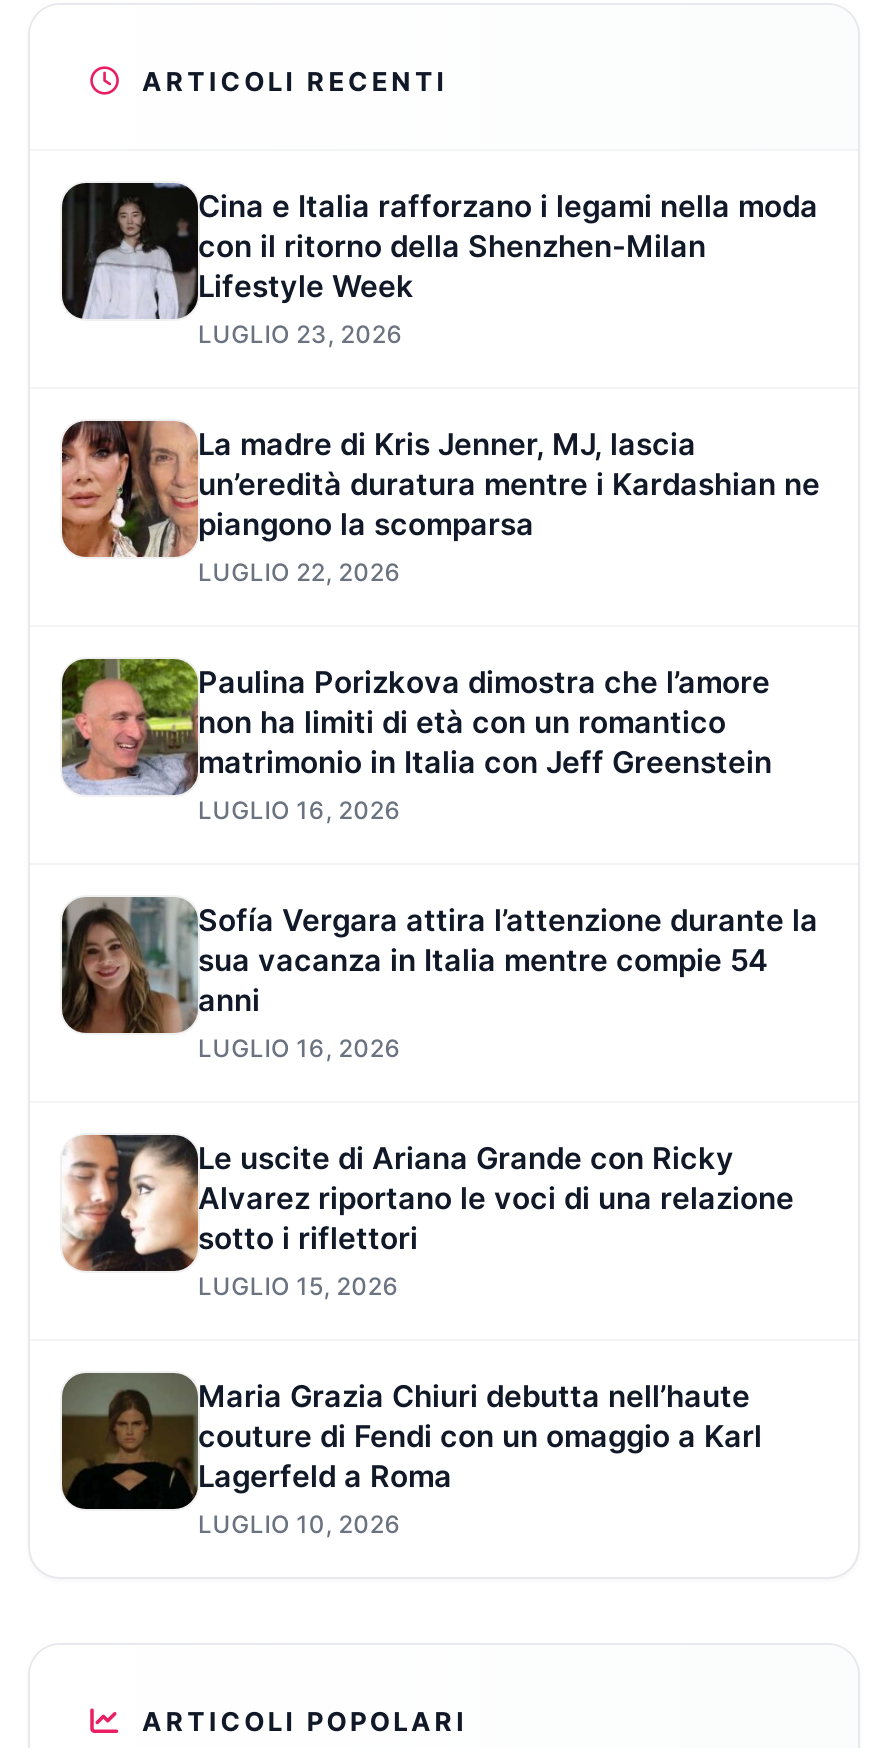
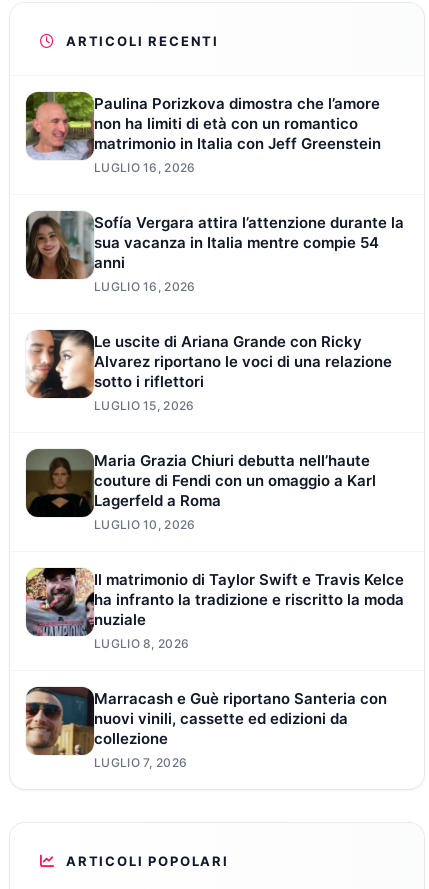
- [image]
- Cina e Italia rafforzano i legami nella moda
- con il ritorno della Shenzhen-Milan
- Lifestyle Week
- LUGLIO 23, 2026
- La madre di Kris Jenner, MJ, lascia
- un’eredità duratura mentre i Kardashian ne
- piangono la scomparsa
- LUGLIO 22, 2026

- [image]

moved up: [image] | Paulina Porizkova dimostra che l’amore | non ha limiti di età con un romantico | ... | Lagerfeld a Roma | LUGLIO 10, 2026

+ [image]
+ Il matrimonio di Taylor Swift e Travis Kelce
+ ha infranto la tradizione e riscritto la moda
+ nuziale
+ LUGLIO 8, 2026
+ Marracash e Guè riportano Santeria con
+ nuovi vinili, cassette ed edizioni da
+ collezione
+ LUGLIO 7, 2026

+ [image]
